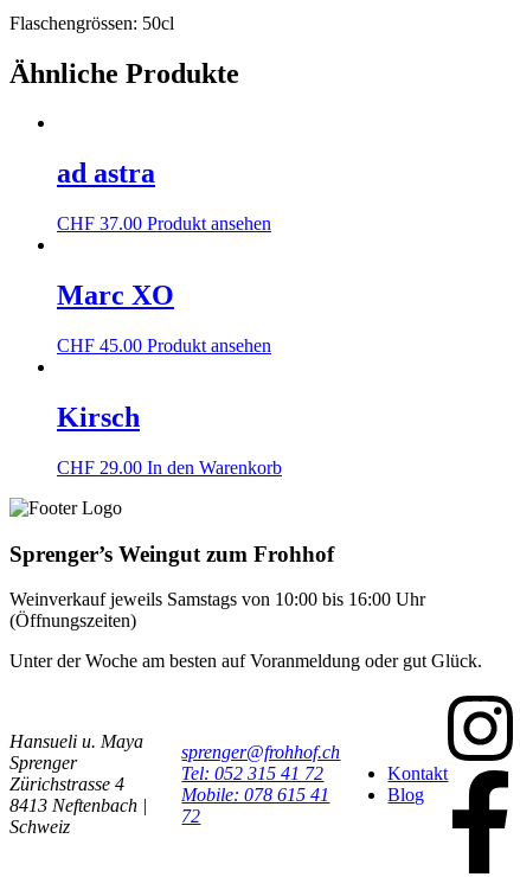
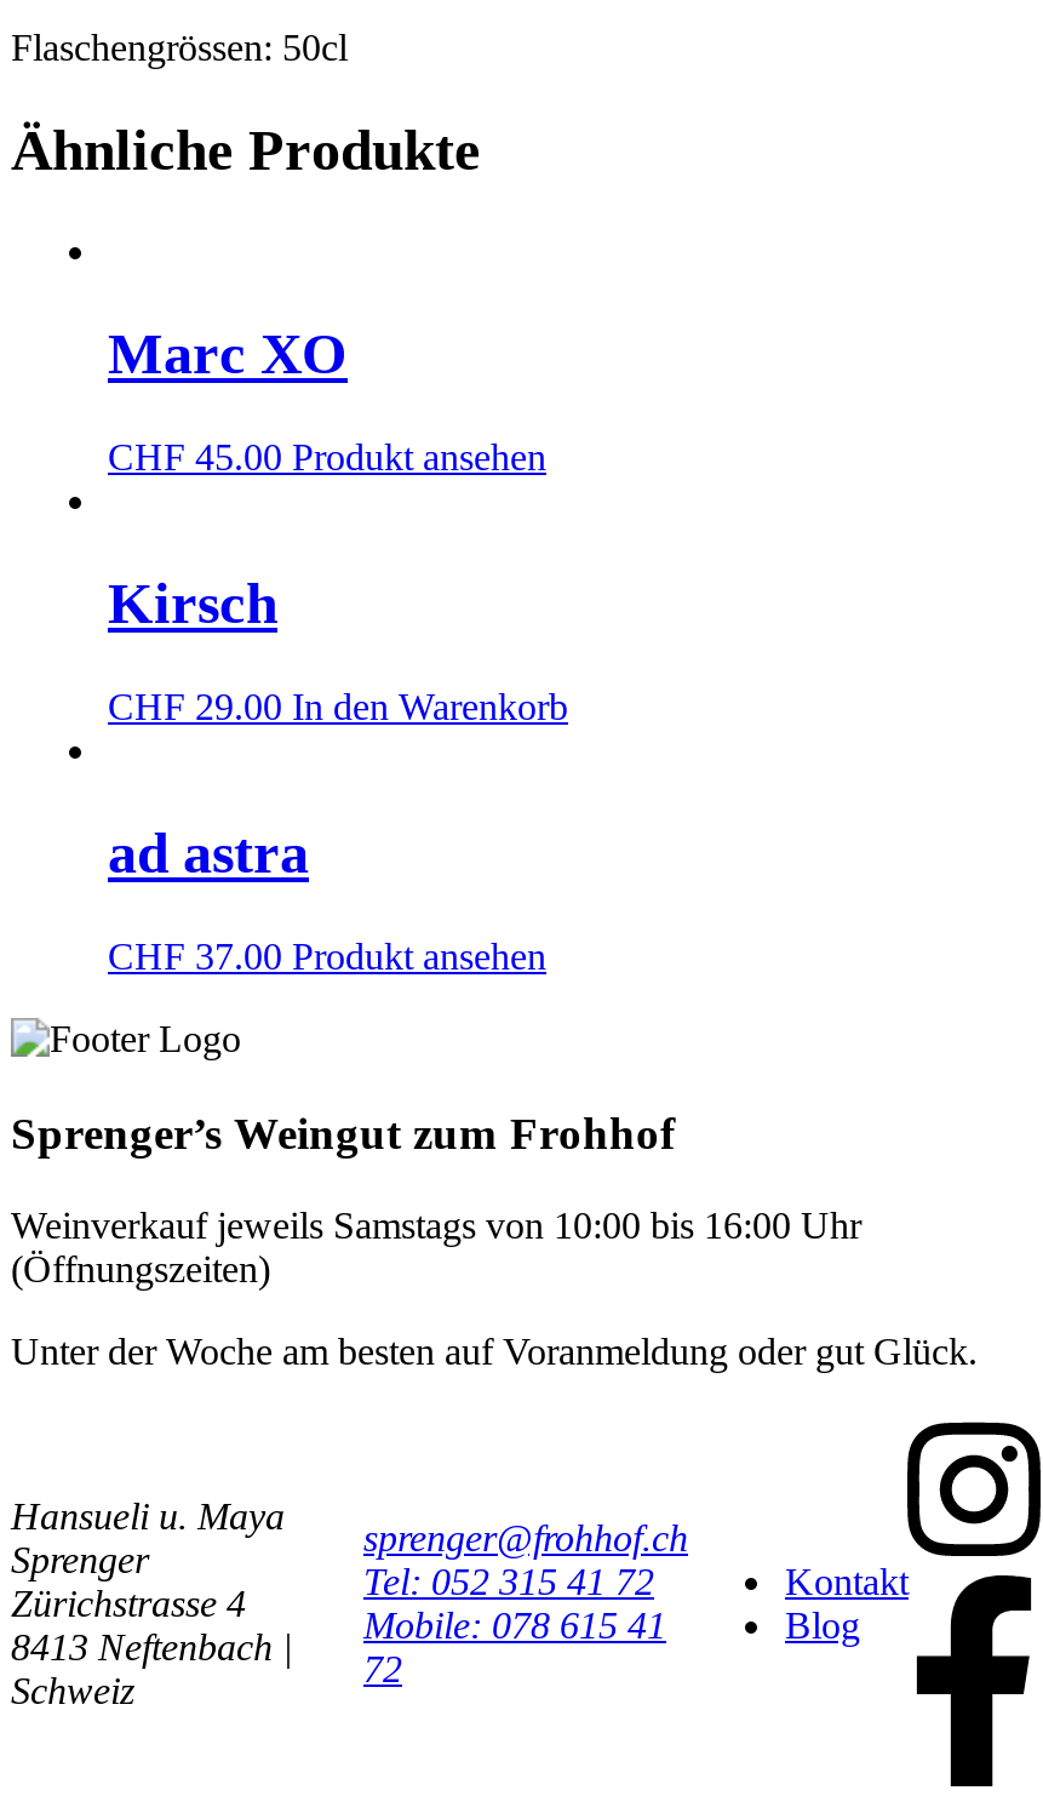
moved down: ad astra | CHF 37.00 Produkt ansehen

moved up: Marc XO | CHF 45.00 Produkt ansehen | Kirsch | CHF 29.00 In den Warenkorb
